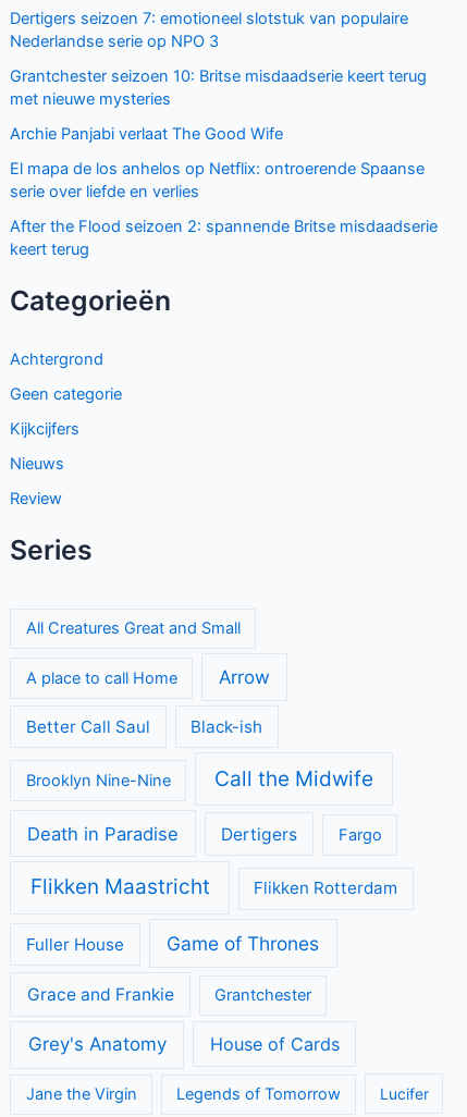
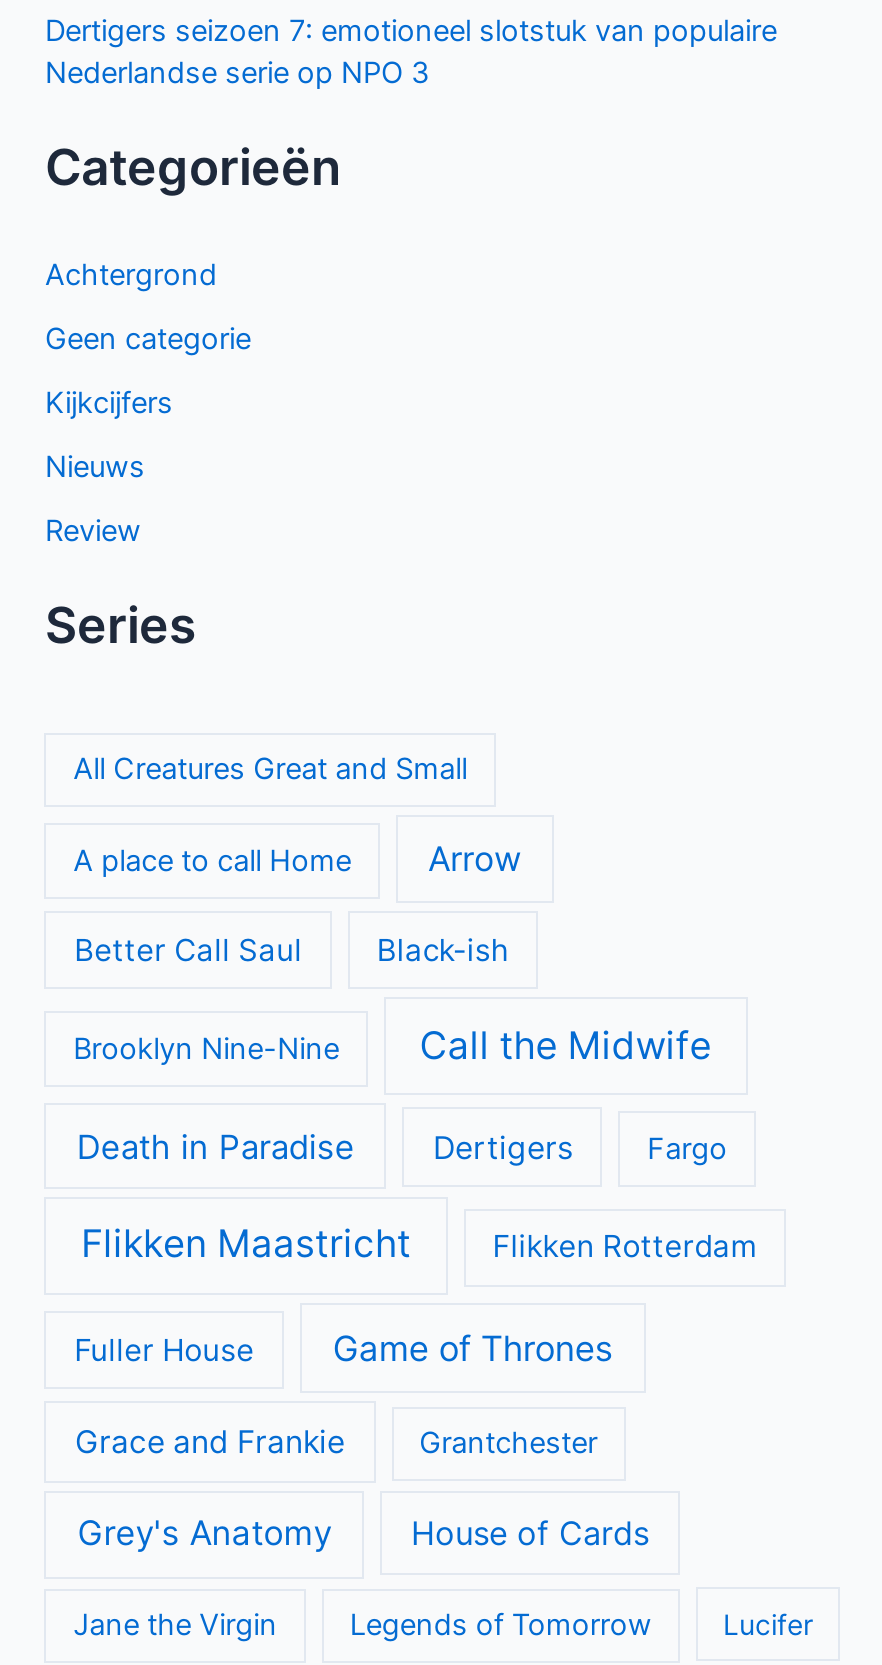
- Grantchester seizoen 10: Britse misdaadserie keert terug
- met nieuwe mysteries
- Archie Panjabi verlaat The Good Wife
- El mapa de los anhelos op Netflix: ontroerende Spaanse
- serie over liefde en verlies
- After the Flood seizoen 2: spannende Britse misdaadserie
- keert terug
